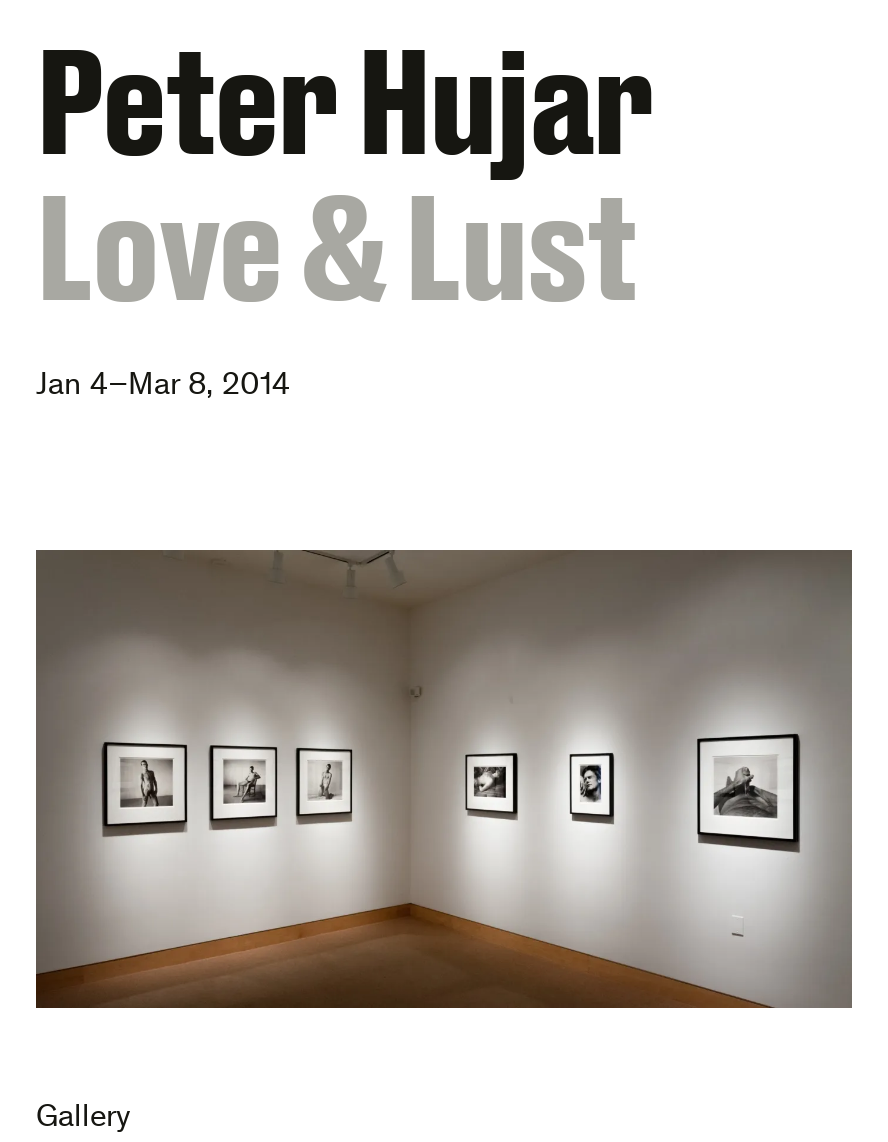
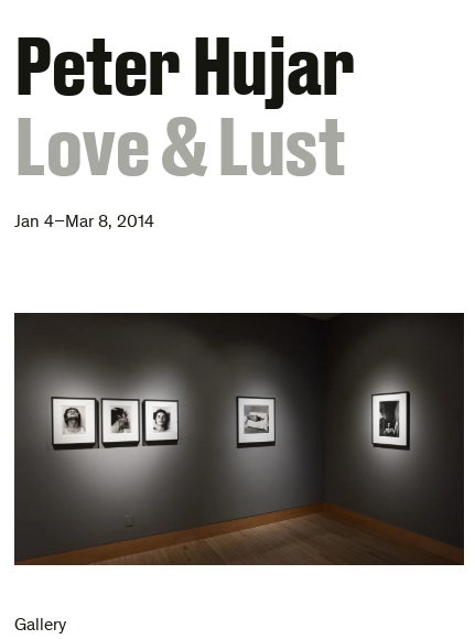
- [image]
+ [image]
